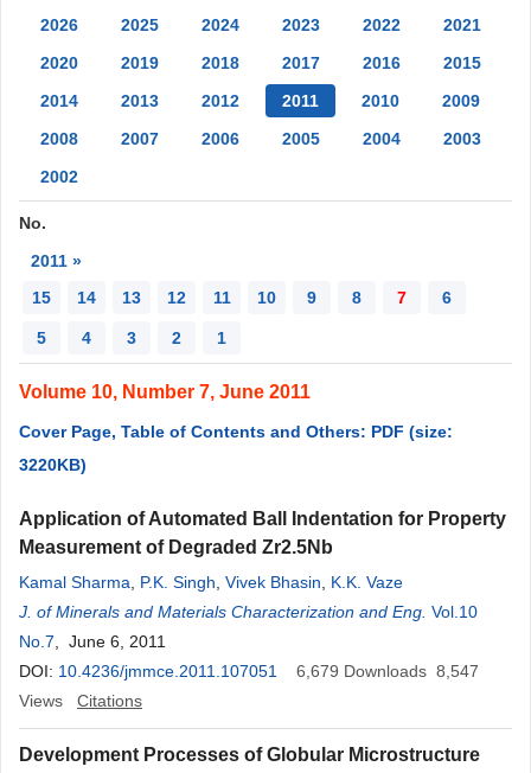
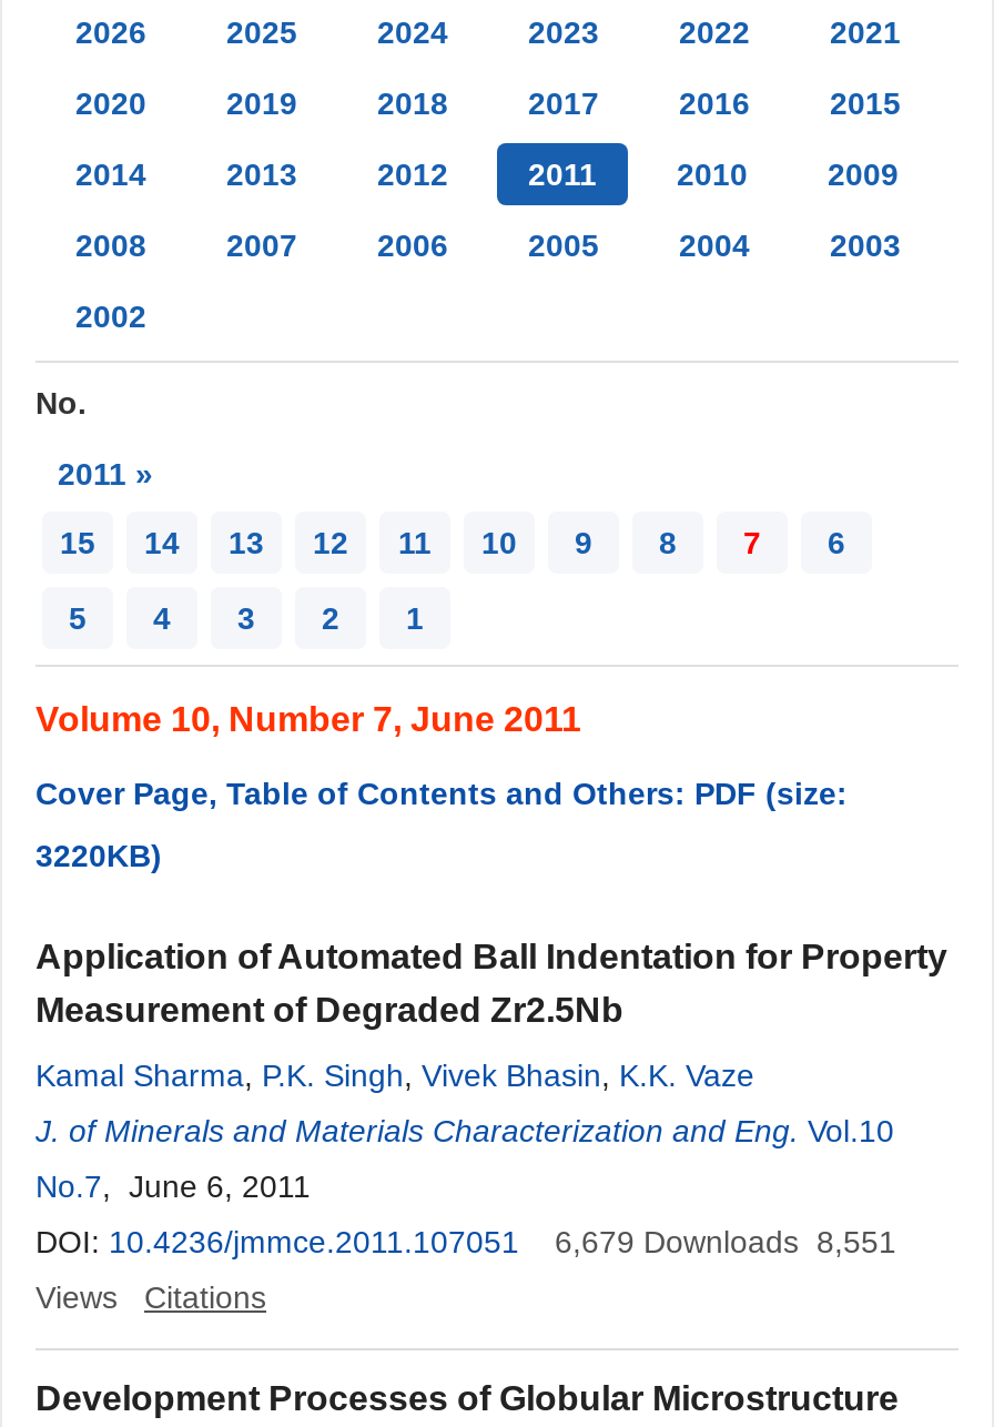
- DOI: 10.4236/jmmce.2011.107051 6,679 Downloads 8,547
+ DOI: 10.4236/jmmce.2011.107051 6,679 Downloads 8,551
